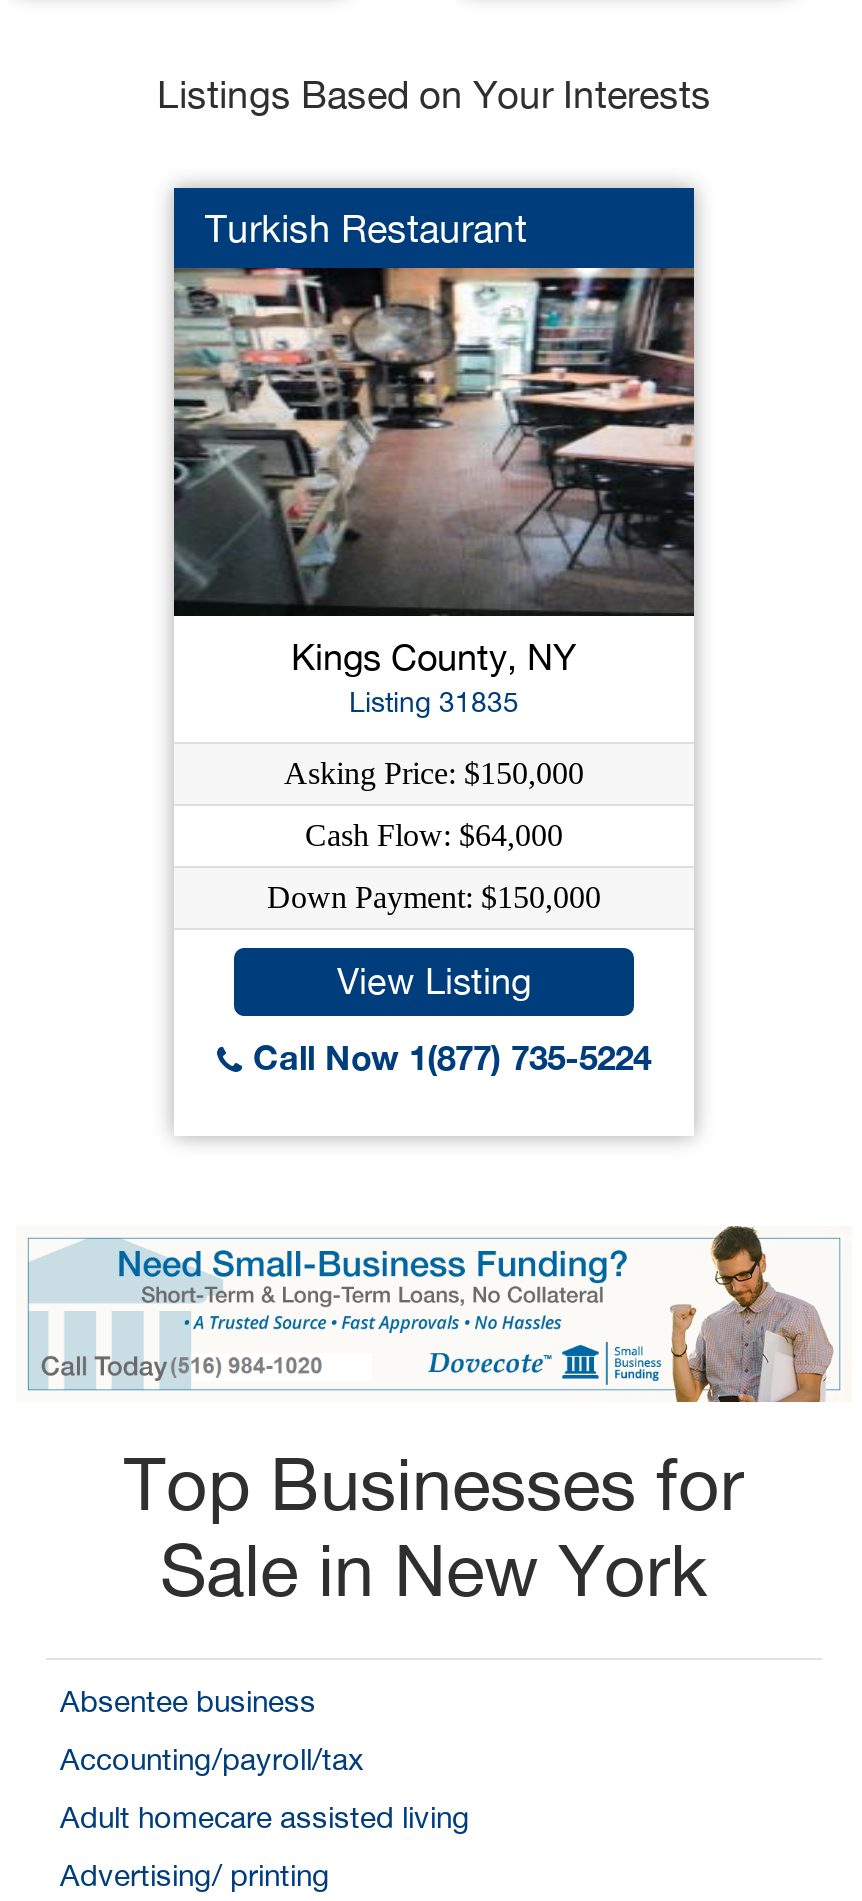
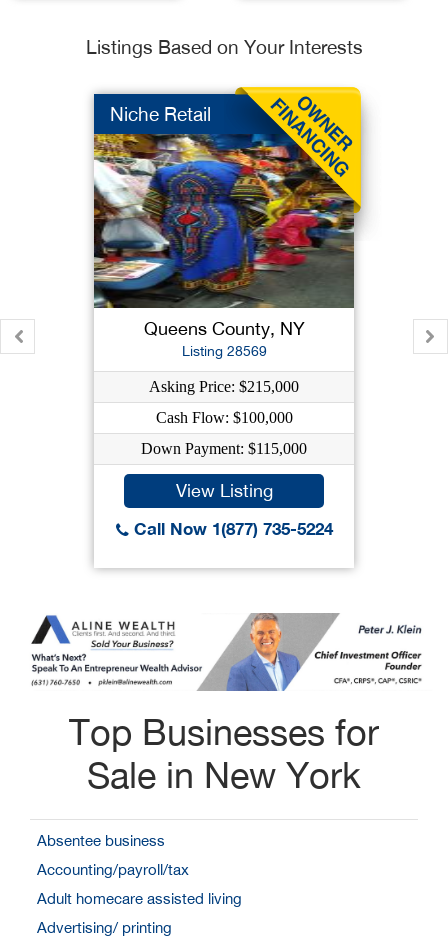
- [image]
- Turkish Restaurant
+ [image]
+ Niche Retail

- Kings County, NY
- Listing 31835
+ Queens County, NY
+ Listing 28569

- Asking Price: $150,000
+ Asking Price: $215,000

- Cash Flow: $64,000
+ Cash Flow: $100,000

- Down Payment: $150,000
+ Down Payment: $115,000

- [image]
+ [image]
